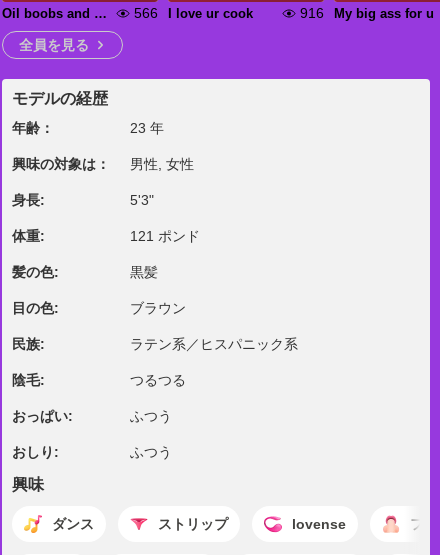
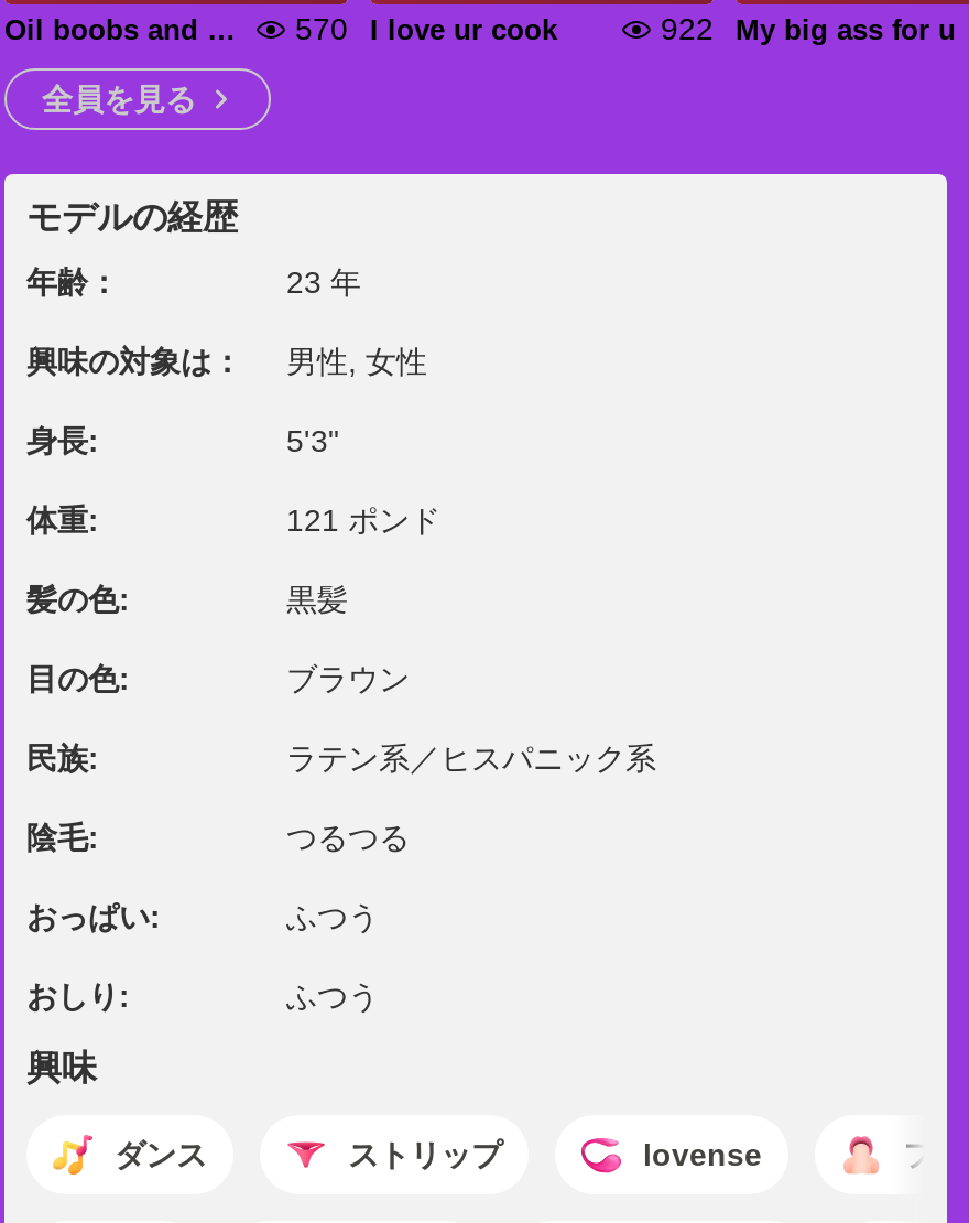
- 566
+ 570

- 916 My big ass for u
+ 922 My big ass for u
